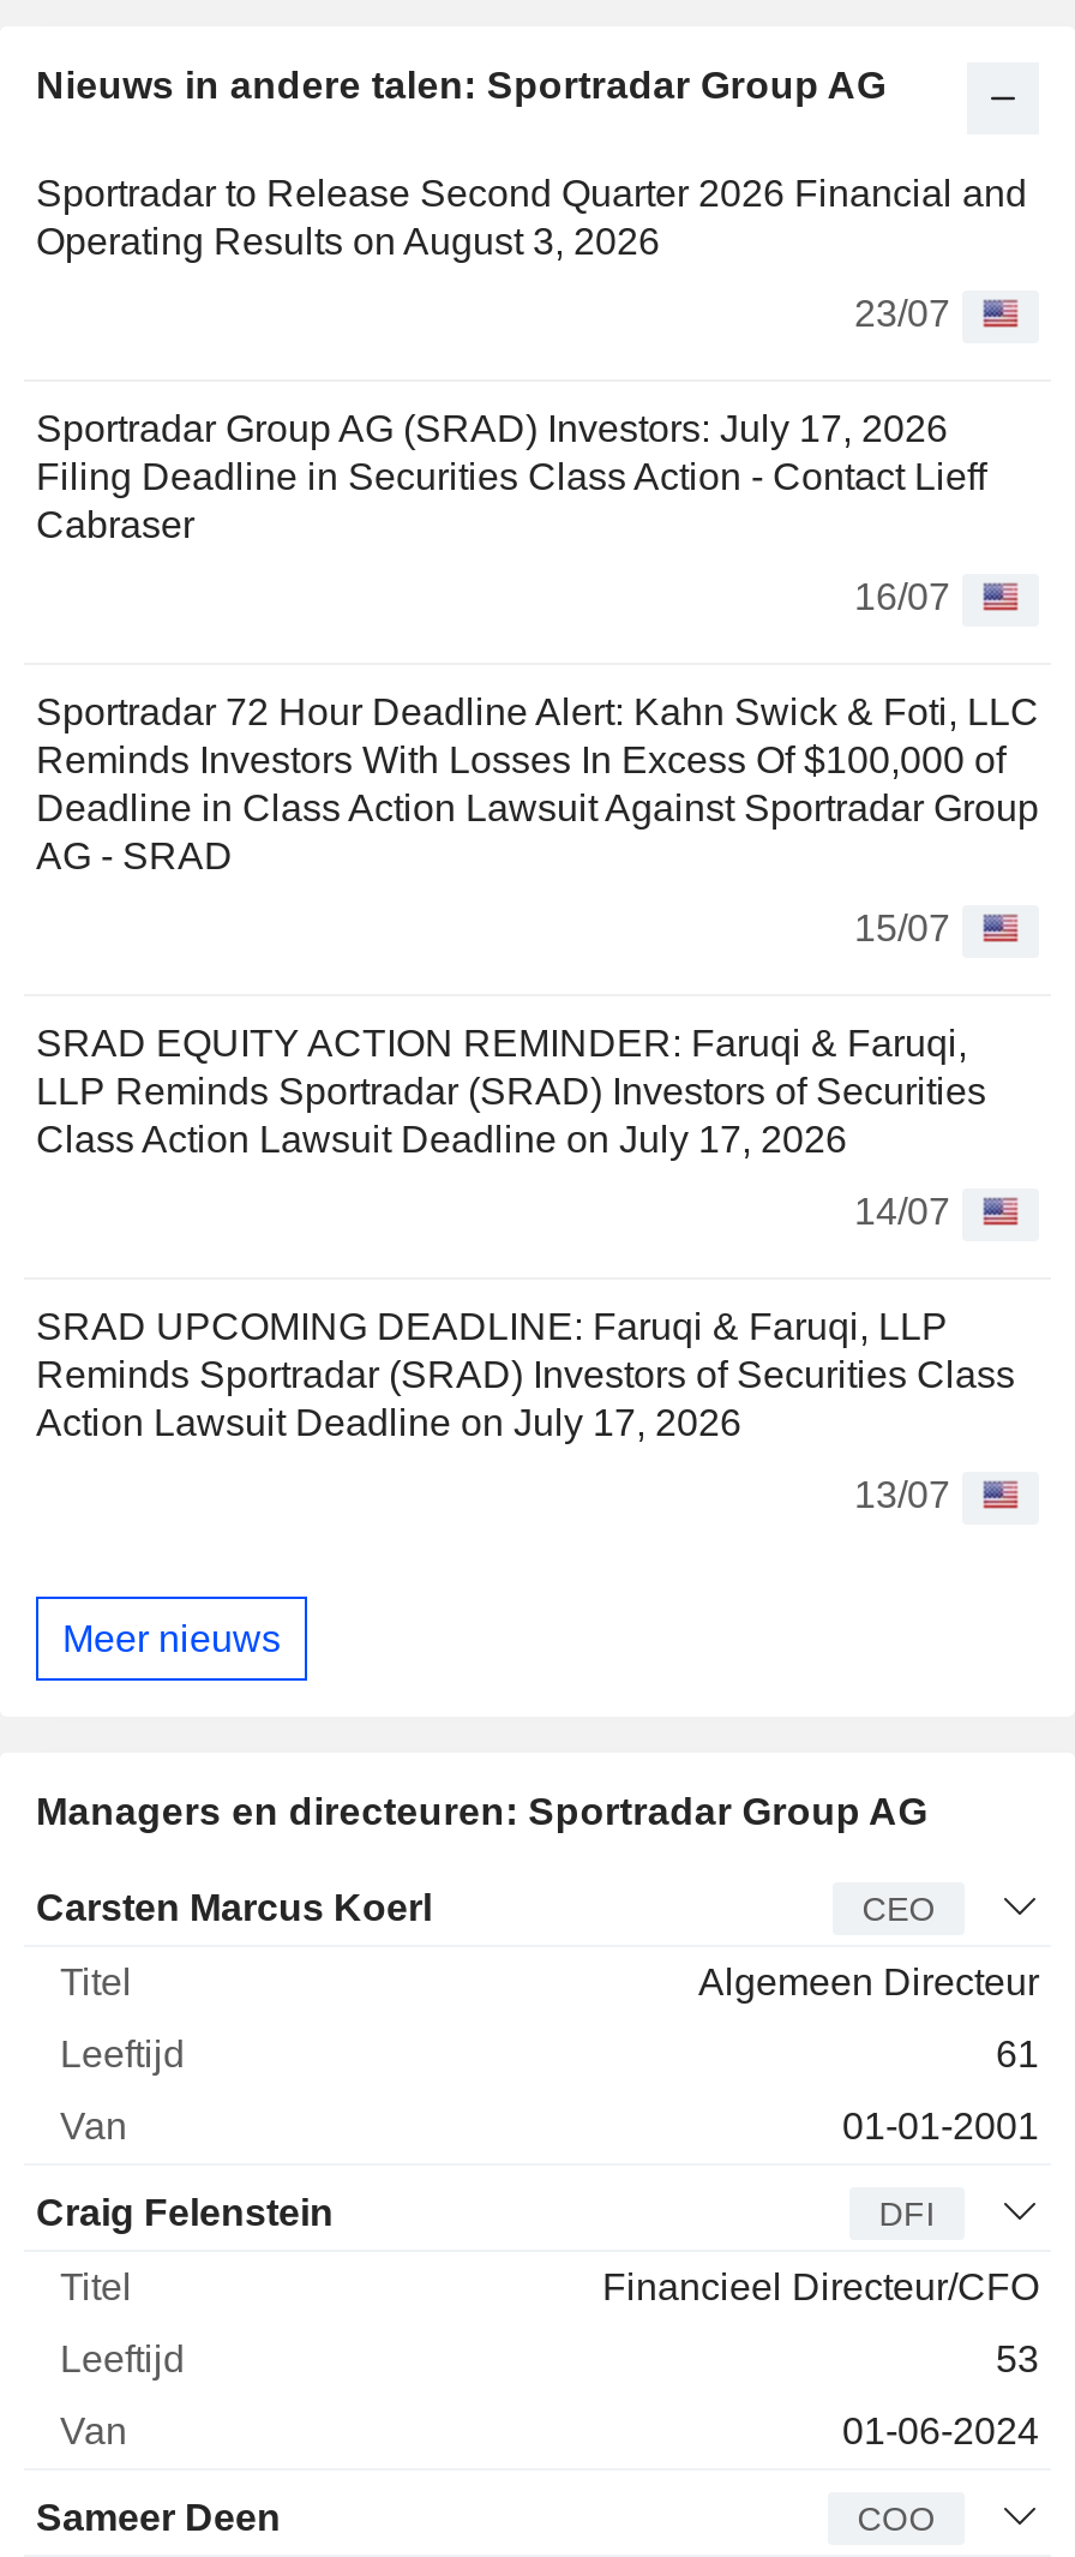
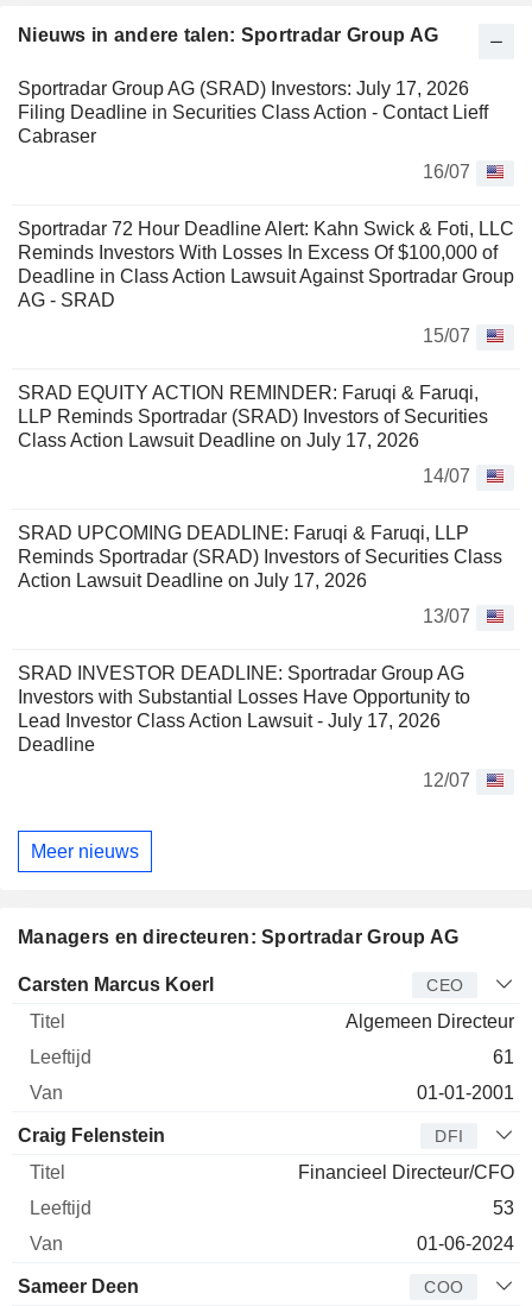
- Sportradar to Release Second Quarter 2026 Financial and
- Operating Results on August 3, 2026
- 23/07

moved up: Sportradar Group AG (SRAD) Investors: July 17, 2026 | Filing Deadline in Securities Class Action - Contact Lieff | Cabraser | ... | Action Lawsuit Deadline on July 17, 2026 | 13/07

+ SRAD INVESTOR DEADLINE: Sportradar Group AG
+ Investors with Substantial Losses Have Opportunity to
+ Lead Investor Class Action Lawsuit - July 17, 2026
+ Deadline
+ 12/07
